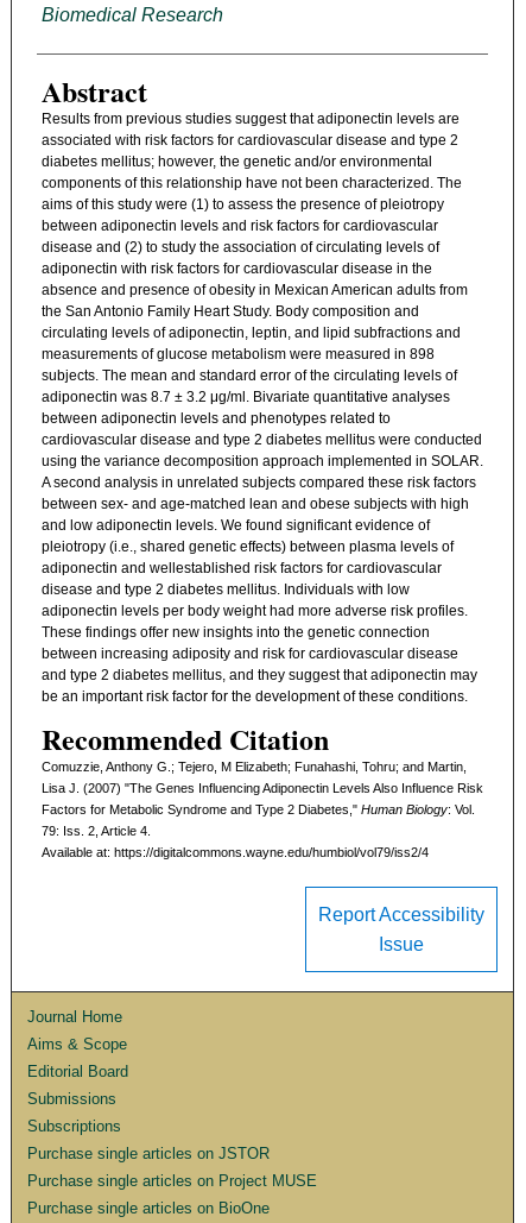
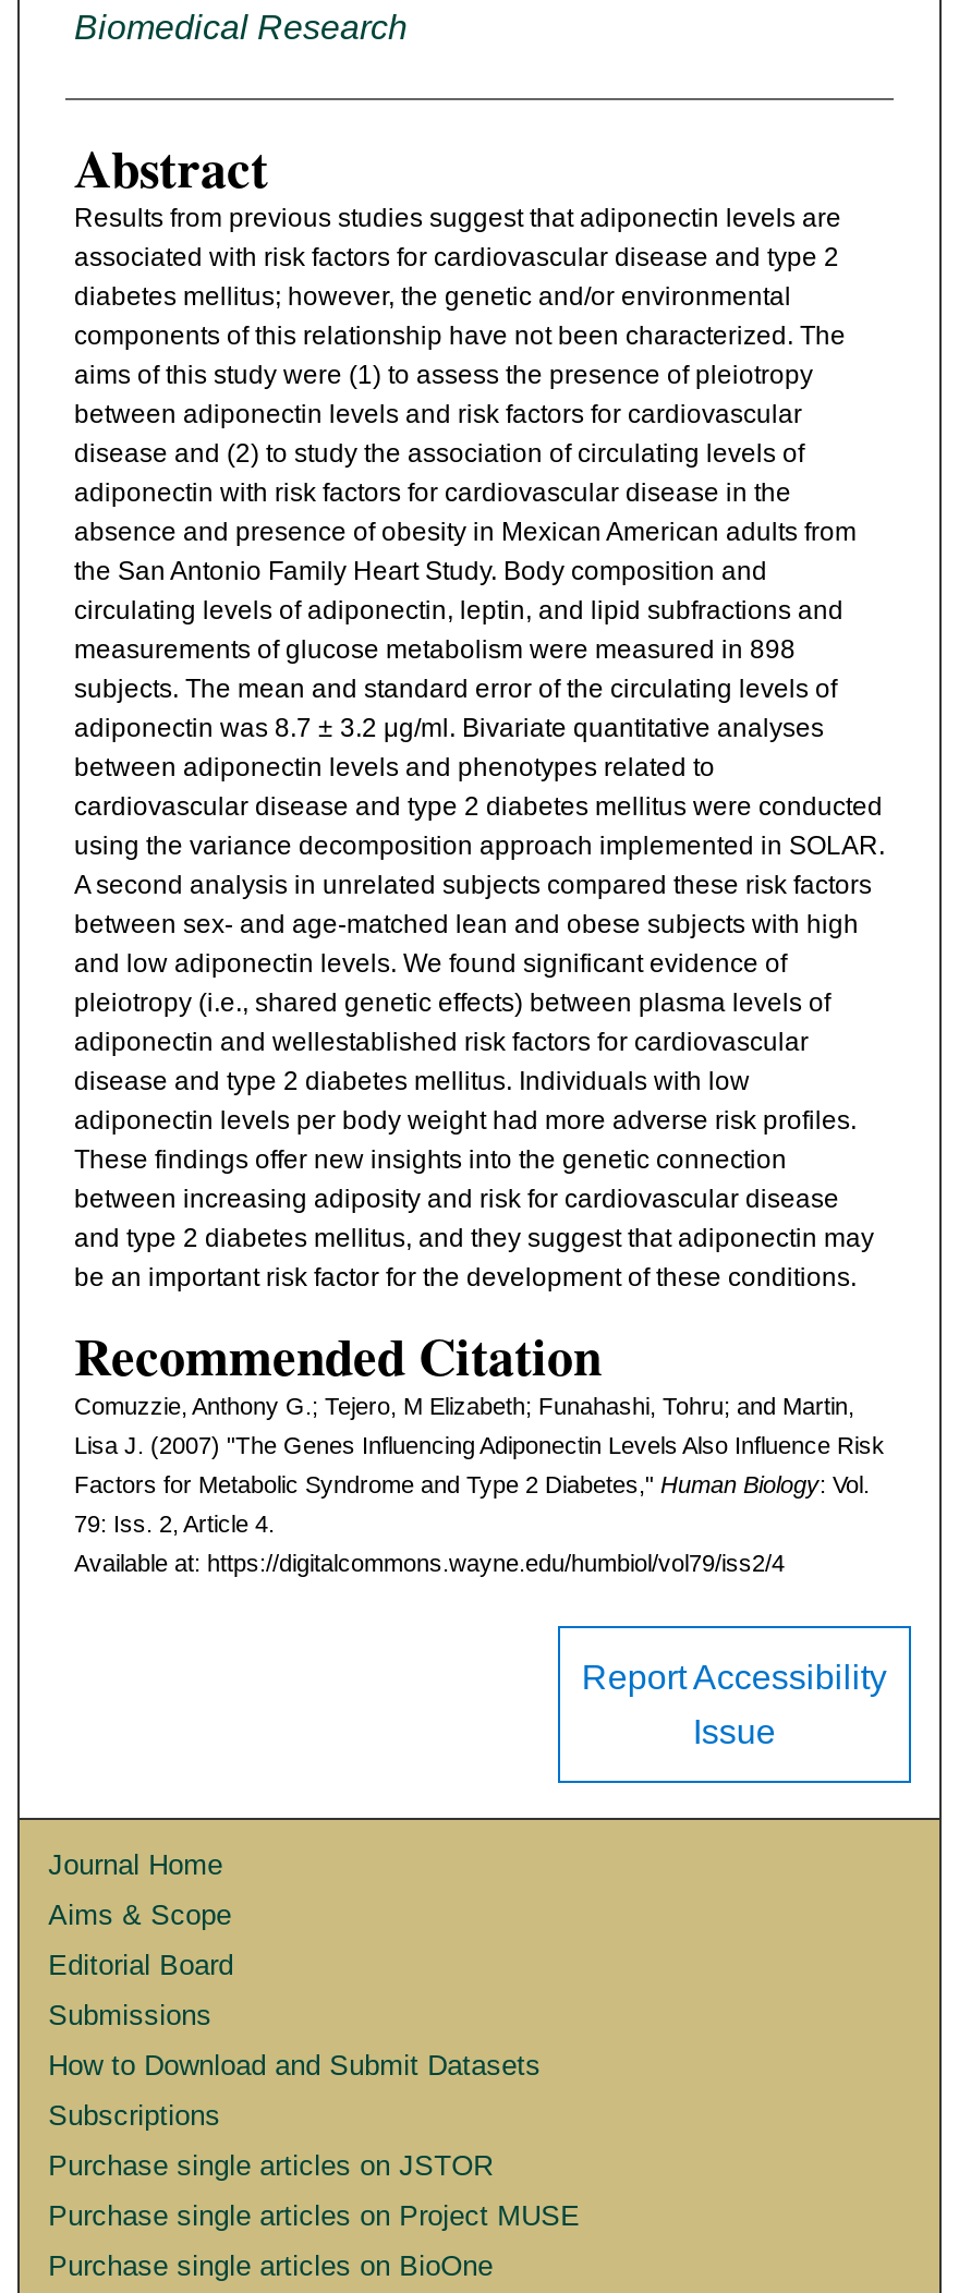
+ How to Download and Submit Datasets
